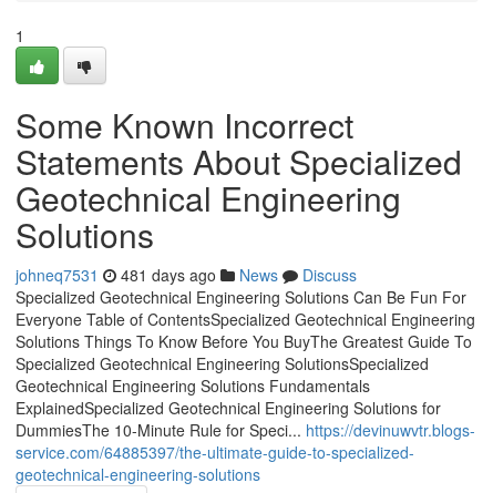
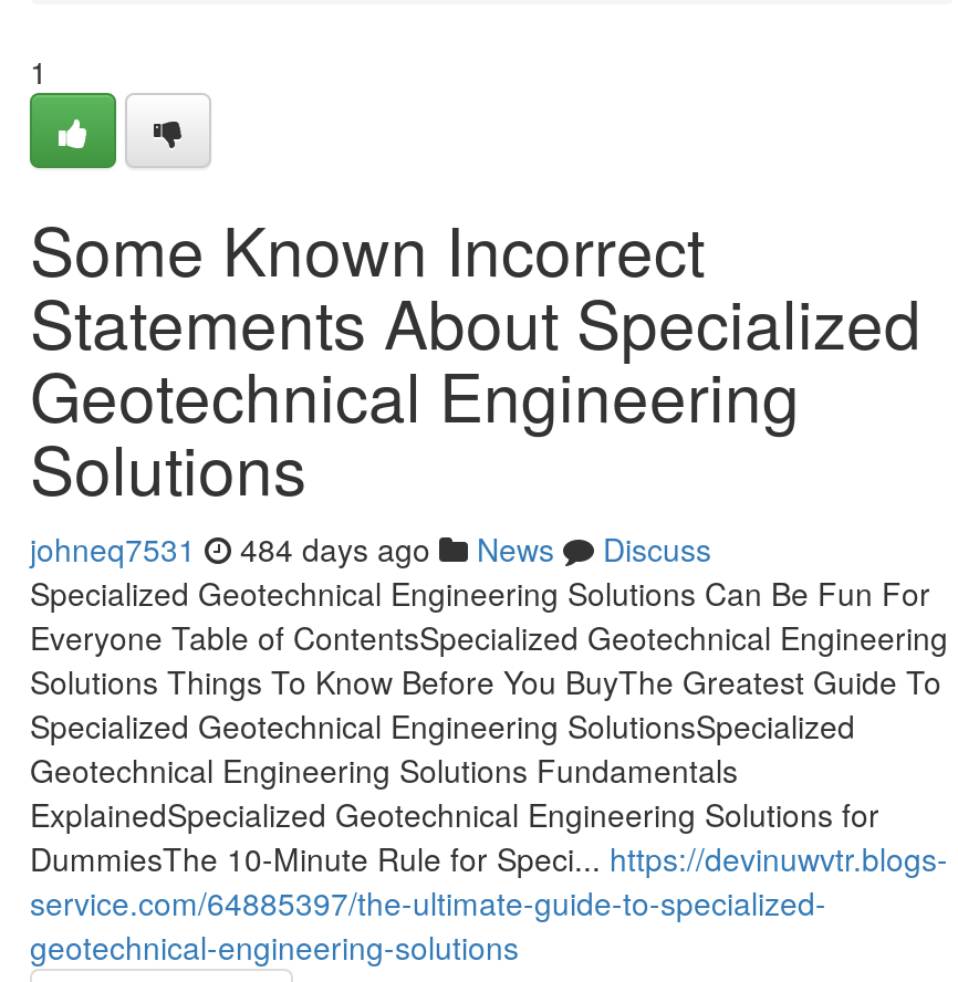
- johneq7531 481 days ago News Discuss
+ johneq7531 484 days ago News Discuss
